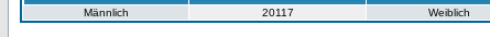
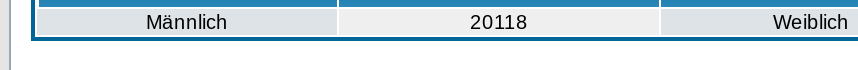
- 20117
+ 20118
